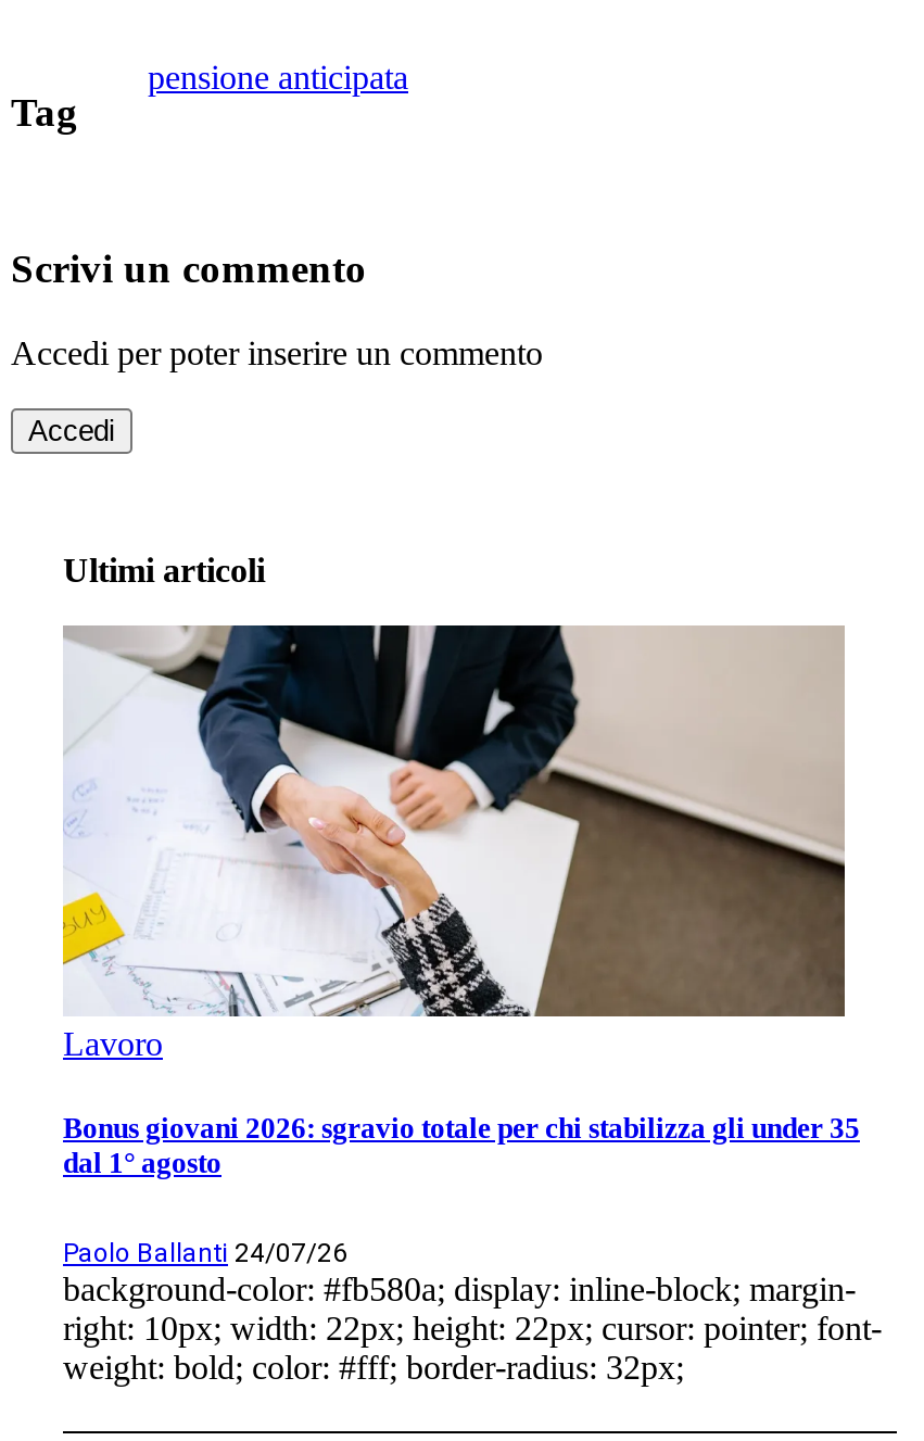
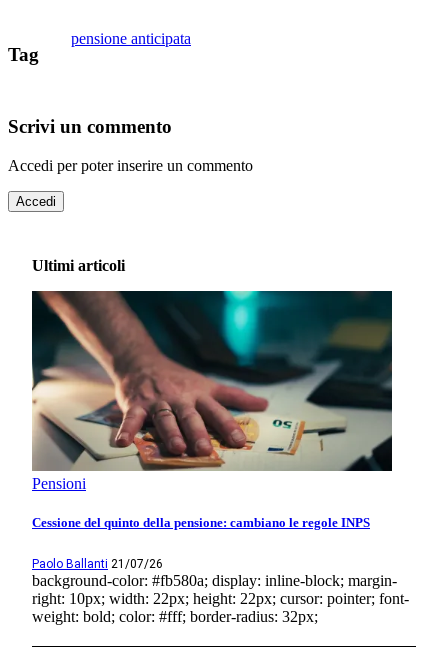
- [image]
- Lavoro
+ [image]
+ Pensioni

- Bonus giovani 2026: sgravio totale per chi stabilizza gli under 35
- dal 1° agosto
+ Cessione del quinto della pensione: cambiano le regole INPS

- Paolo Ballanti 24/07/26
+ Paolo Ballanti 21/07/26
